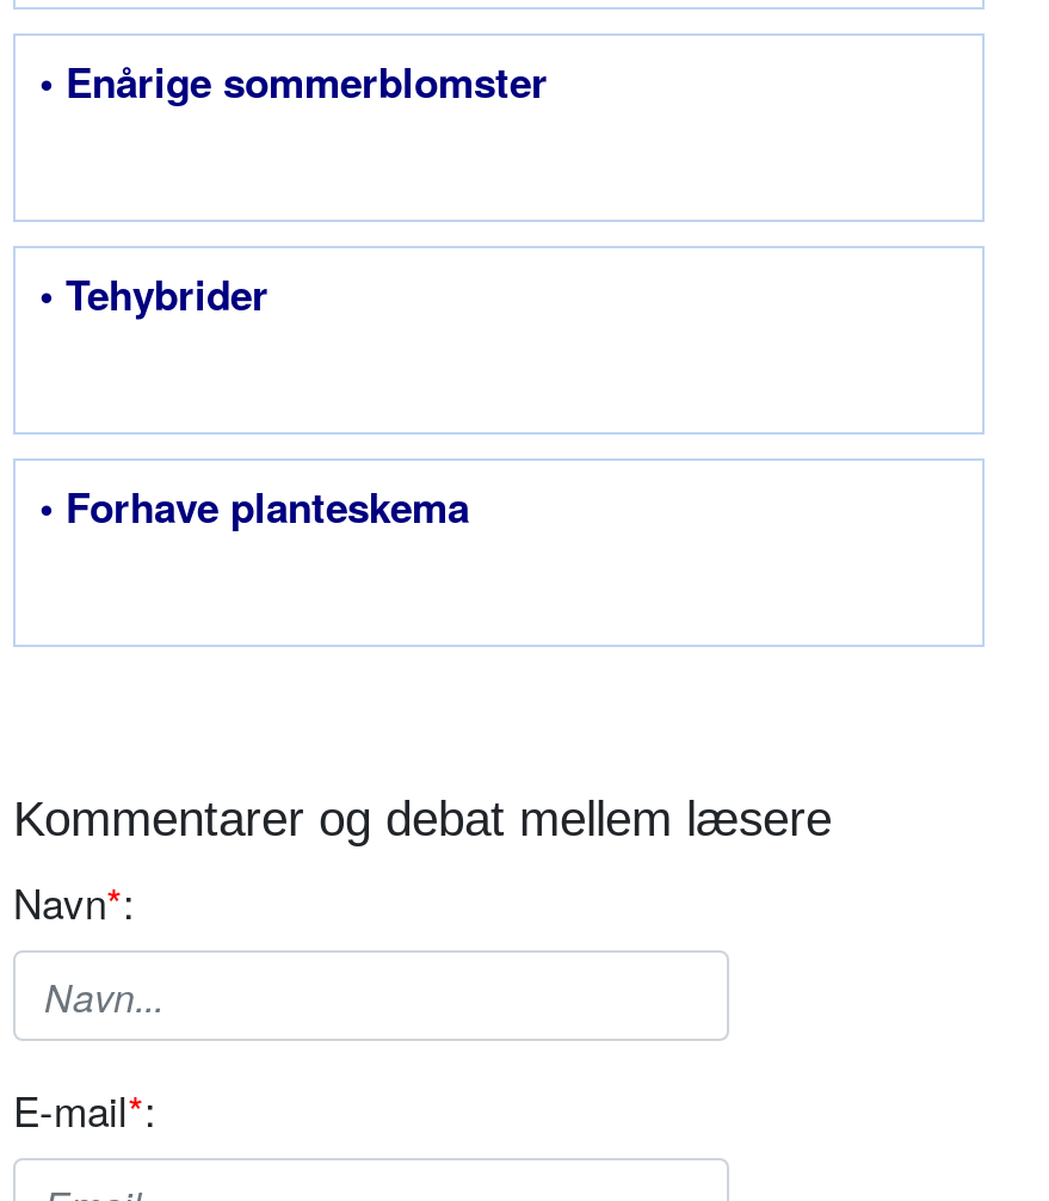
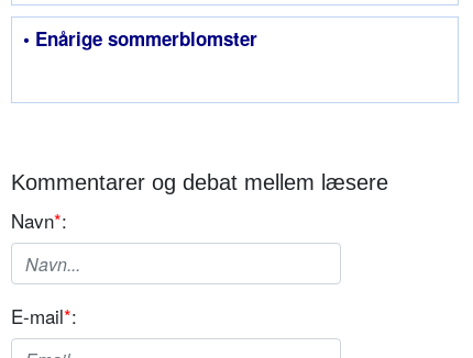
- • Tehybrider

- • Forhave planteskema
